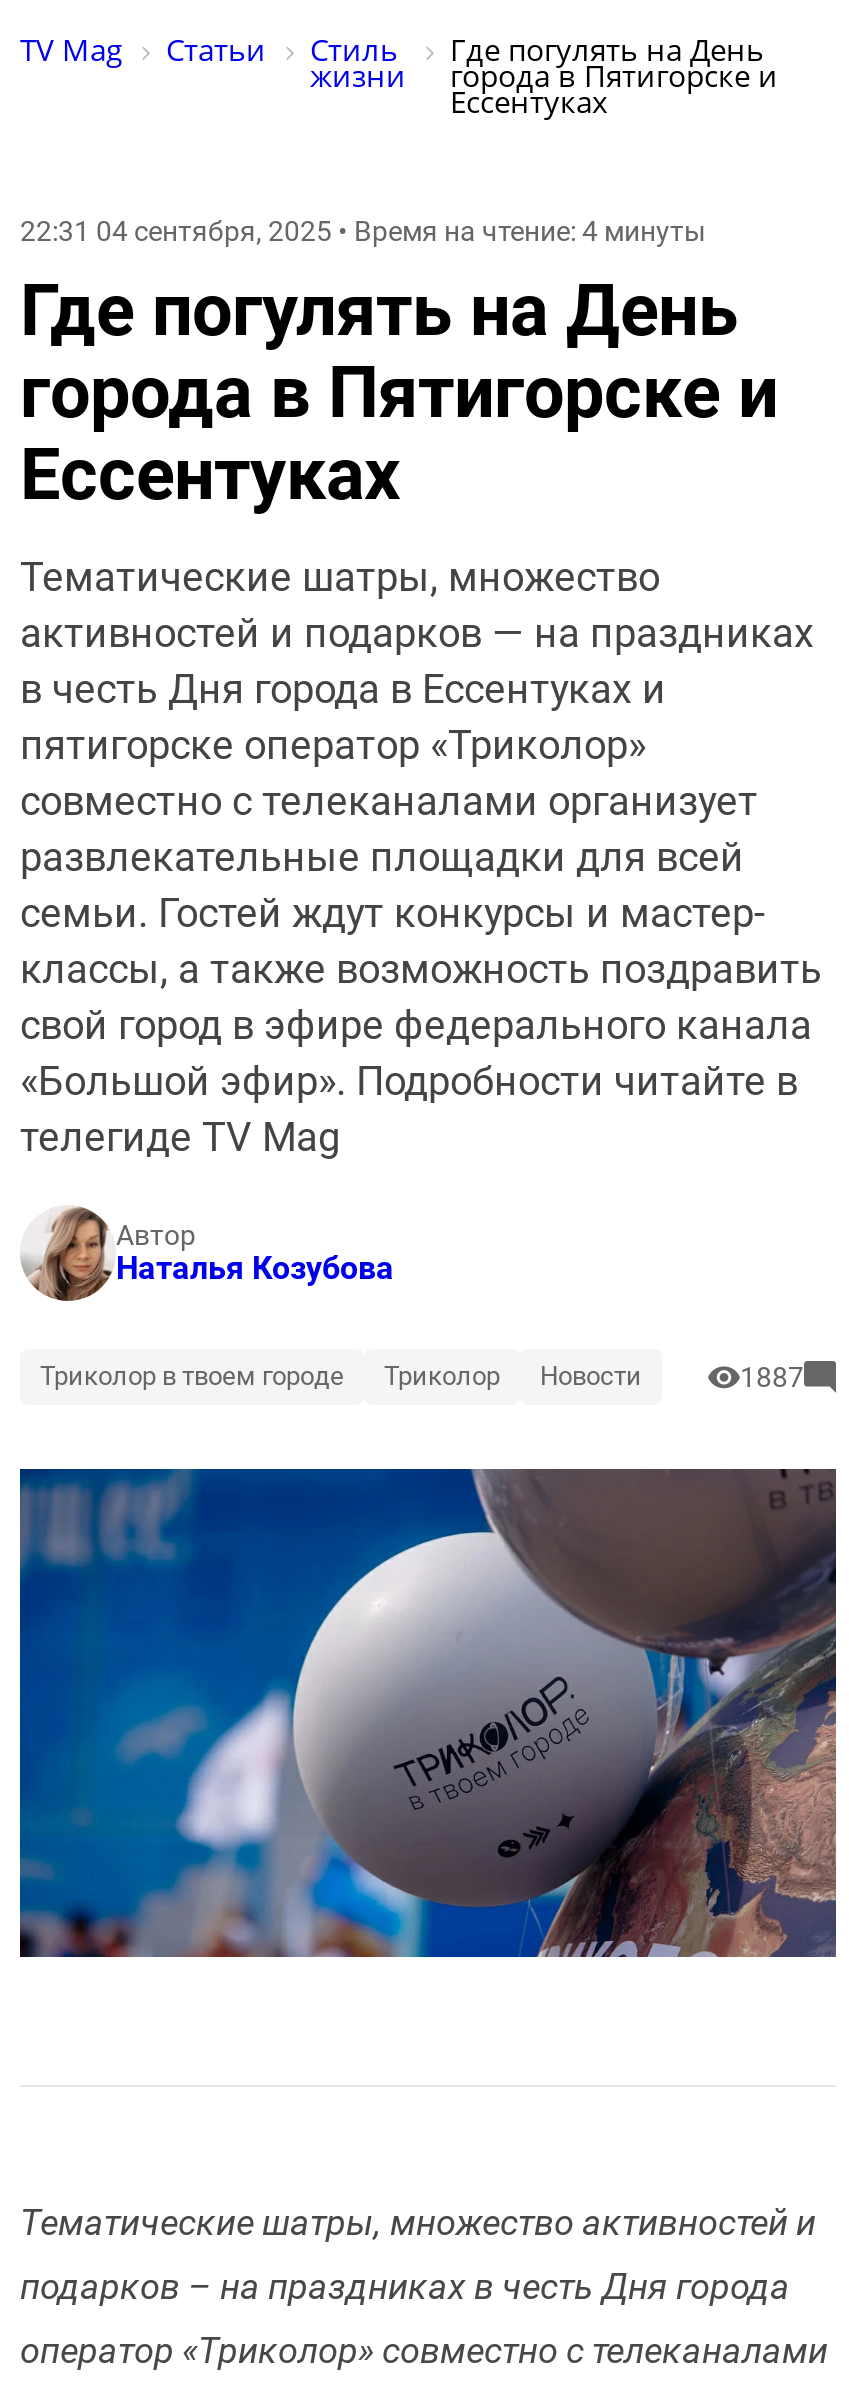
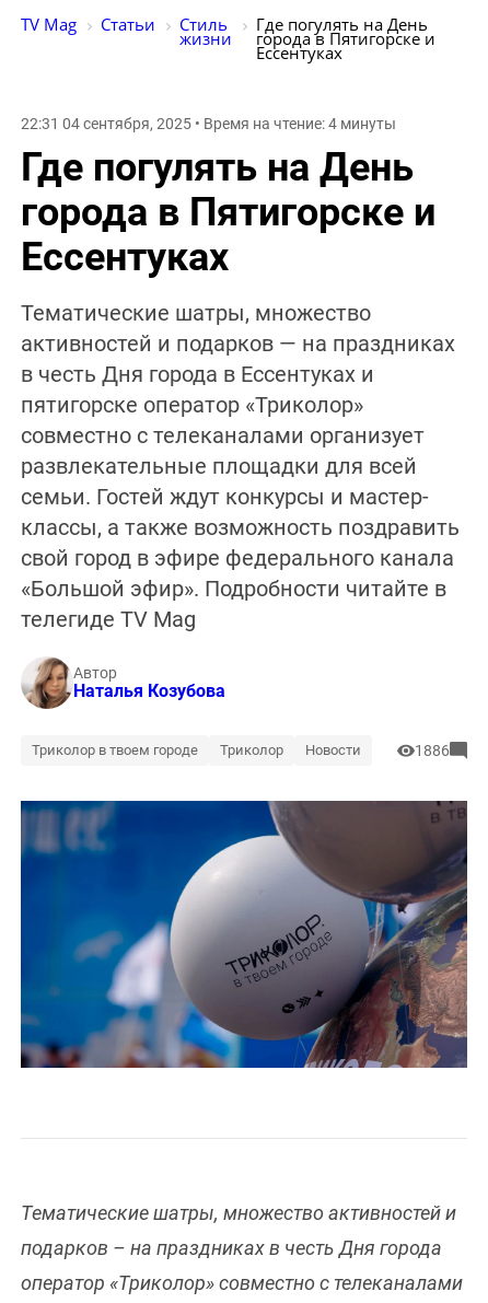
- 1887
+ 1886
